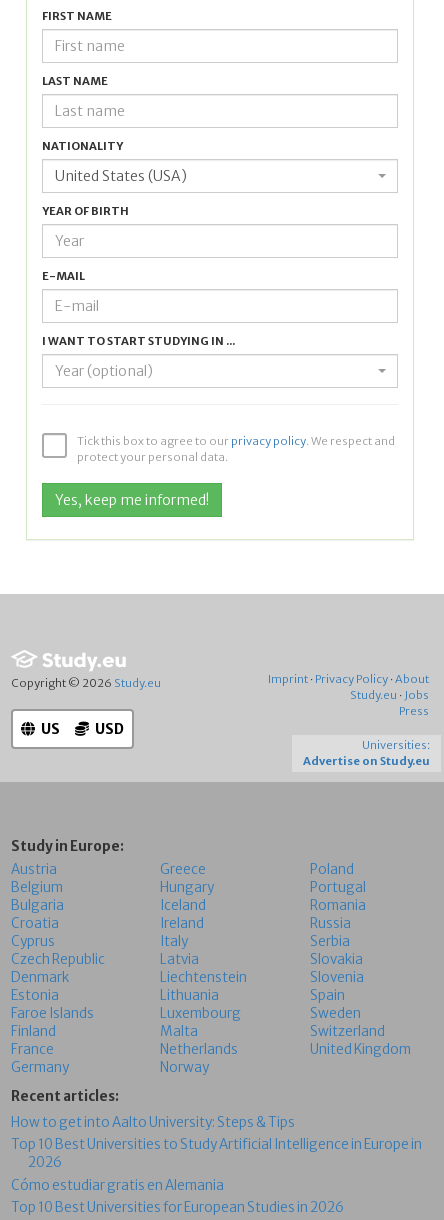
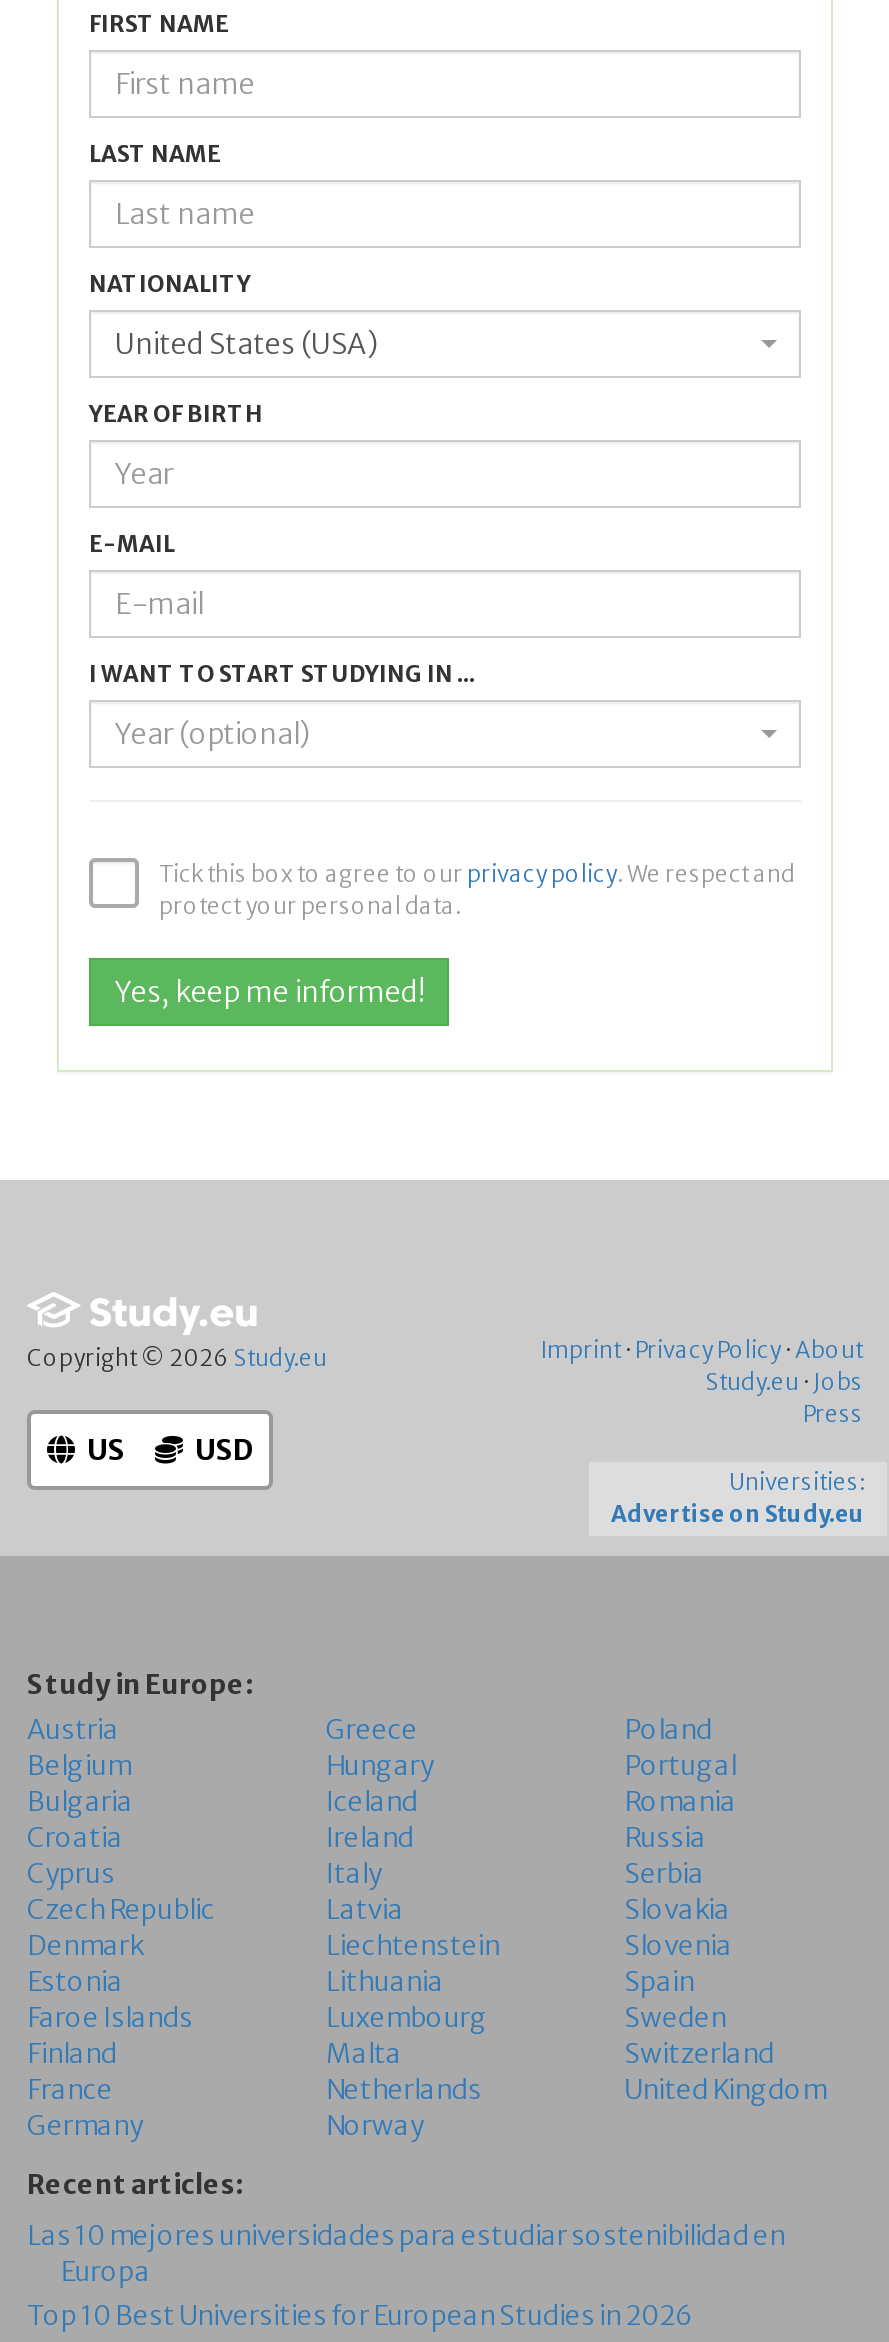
- How to get into Aalto University: Steps & Tips
- Top 10 Best Universities to Study Artificial Intelligence in Europe in
- 2026
- Cómo estudiar gratis en Alemania
+ Las 10 mejores universidades para estudiar sostenibilidad en
+ Europa
